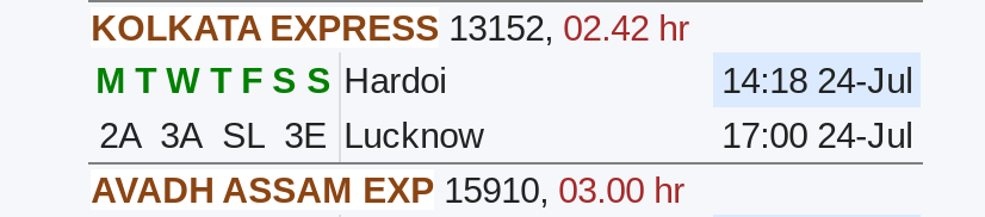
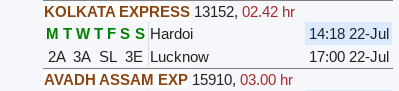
- 14:18 24-Jul
+ 14:18 22-Jul

- 17:00 24-Jul
+ 17:00 22-Jul
